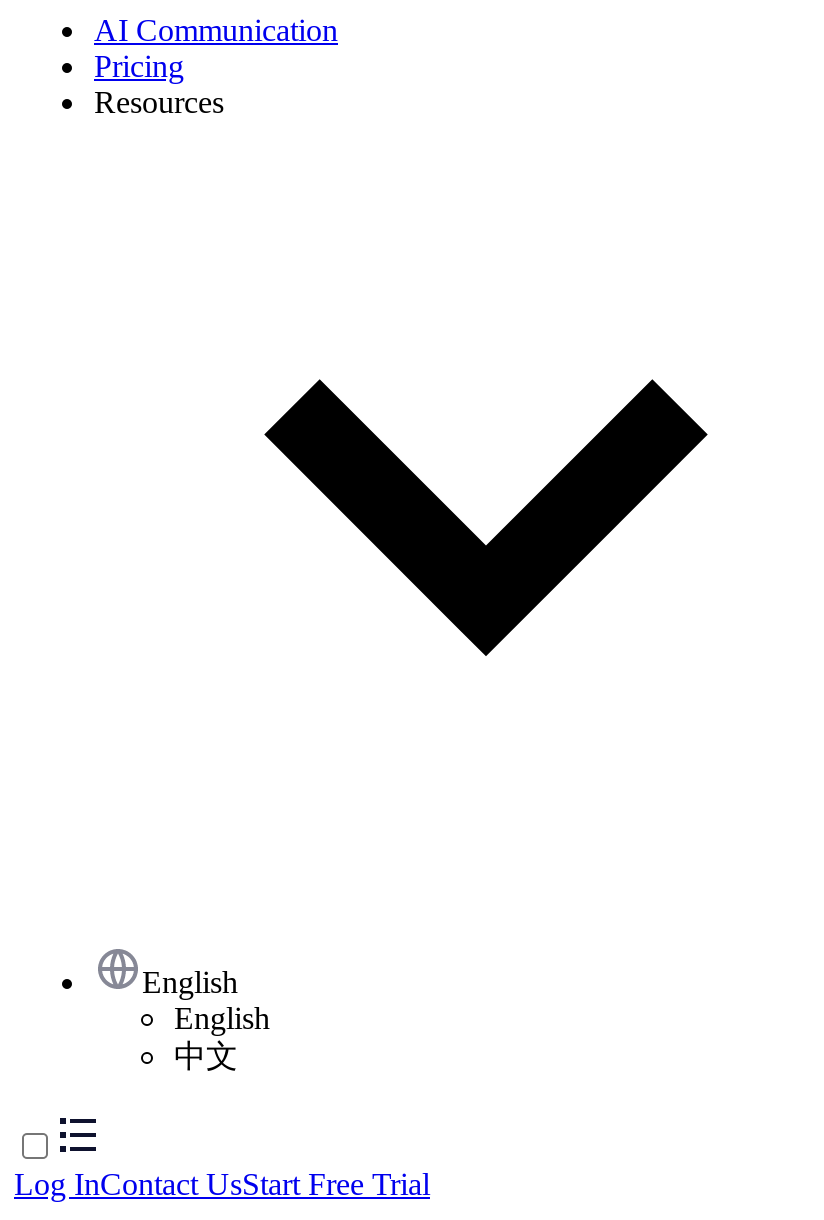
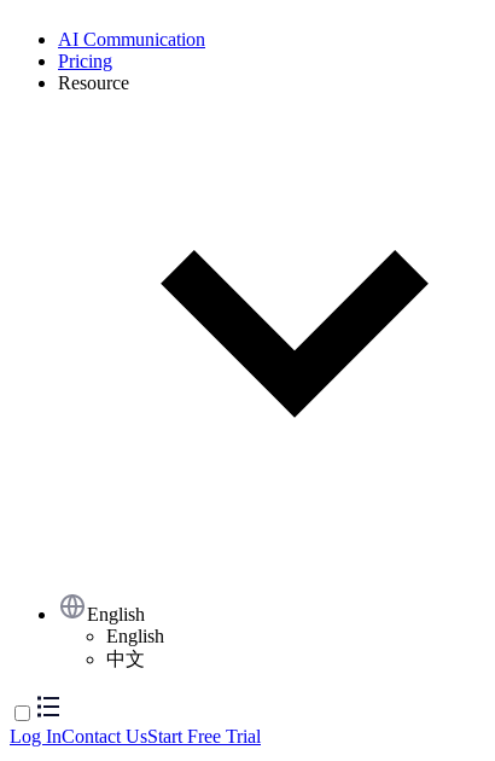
- Resources
+ Resource
